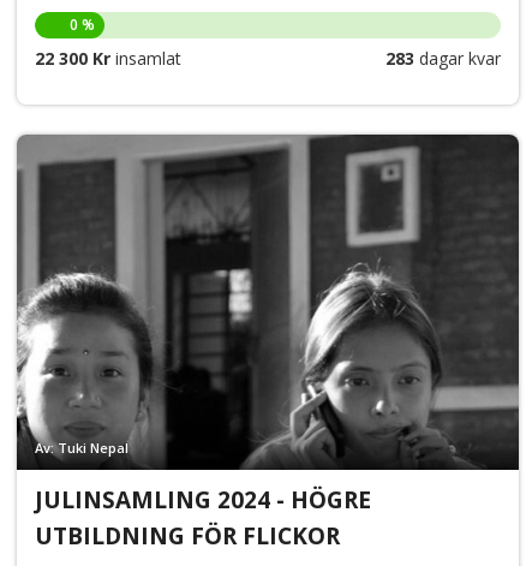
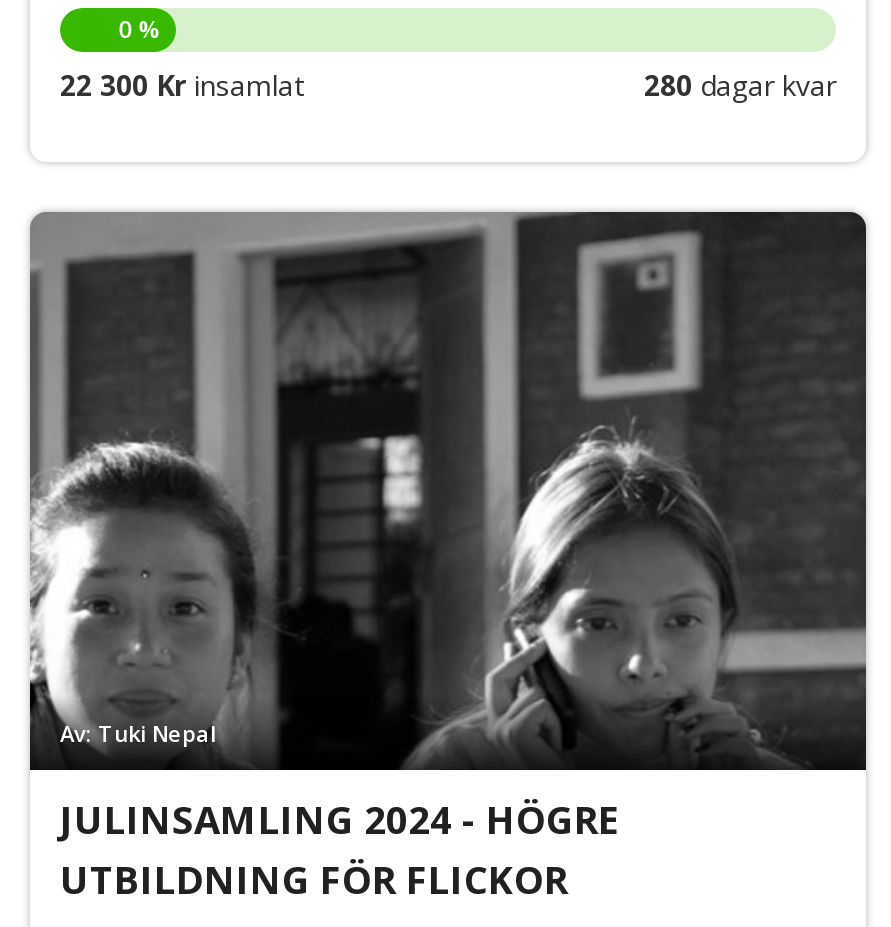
- 283 dagar kvar
+ 280 dagar kvar
